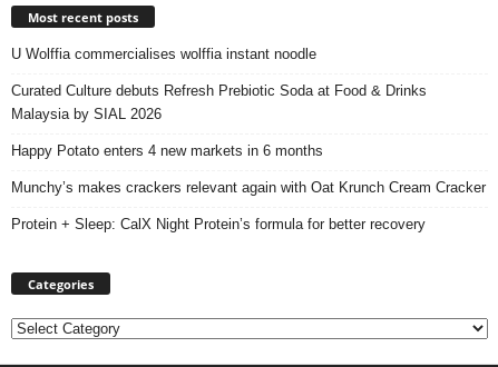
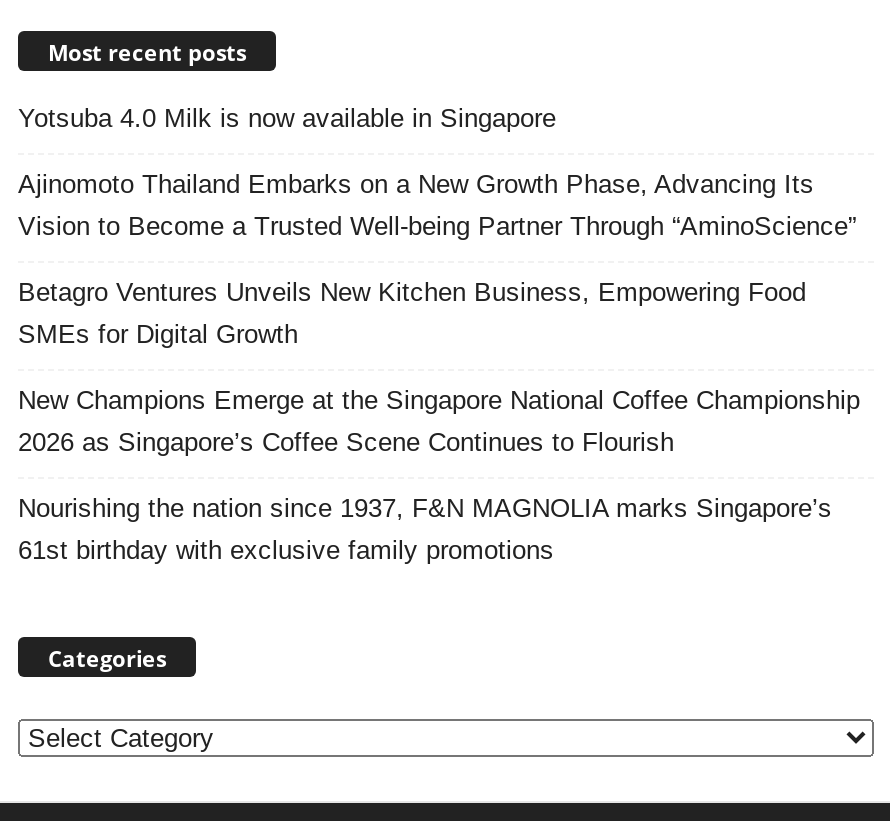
- U Wolffia commercialises wolffia instant noodle
+ Yotsuba 4.0 Milk is now available in Singapore

- Curated Culture debuts Refresh Prebiotic Soda at Food & Drinks
- Malaysia by SIAL 2026
+ Ajinomoto Thailand Embarks on a New Growth Phase, Advancing Its
+ Vision to Become a Trusted Well-being Partner Through “AminoScience”

- Happy Potato enters 4 new markets in 6 months
+ Betagro Ventures Unveils New Kitchen Business, Empowering Food
+ SMEs for Digital Growth

- Munchy’s makes crackers relevant again with Oat Krunch Cream Cracker
+ New Champions Emerge at the Singapore National Coffee Championship
+ 2026 as Singapore’s Coffee Scene Continues to Flourish

- Protein + Sleep: CalX Night Protein’s formula for better recovery
+ Nourishing the nation since 1937, F&N MAGNOLIA marks Singapore’s
+ 61st birthday with exclusive family promotions
